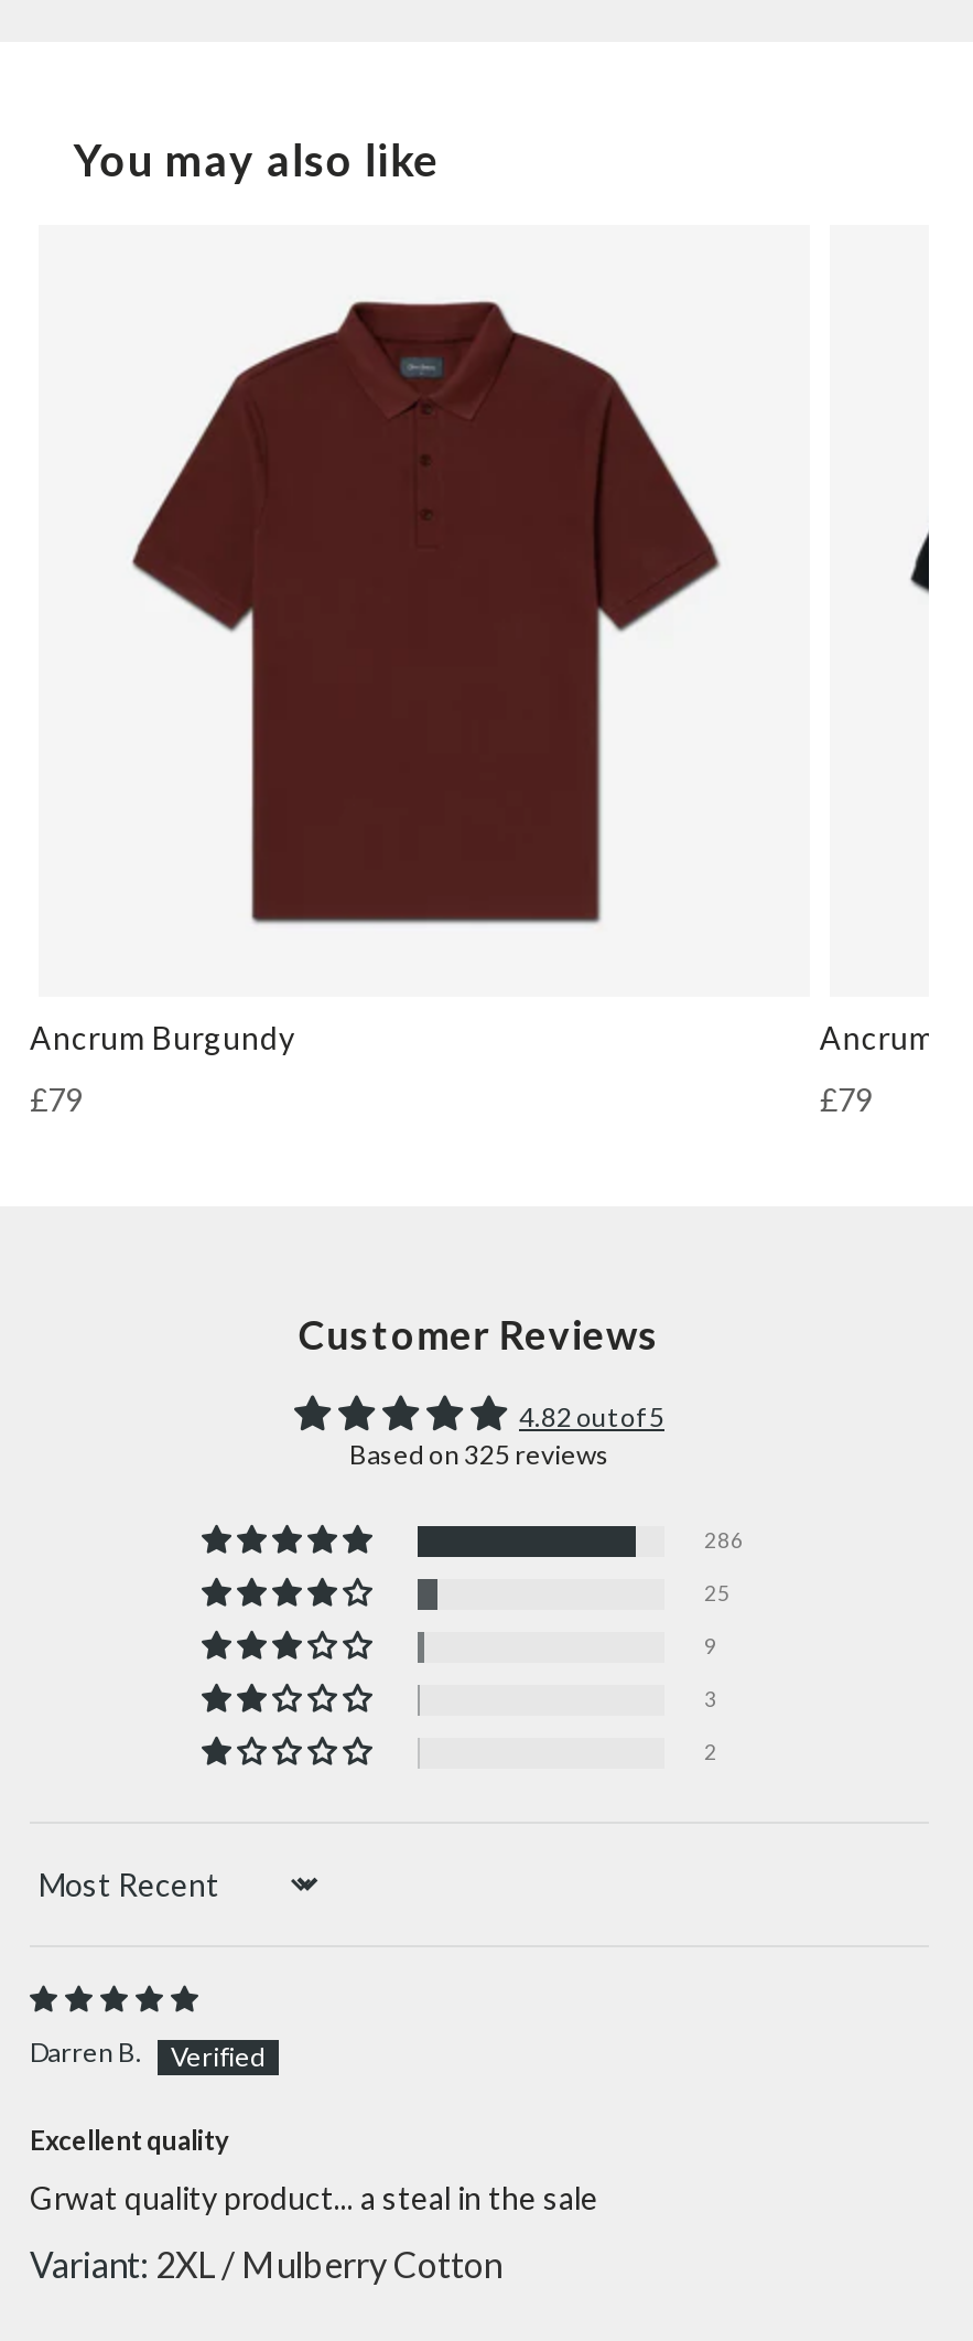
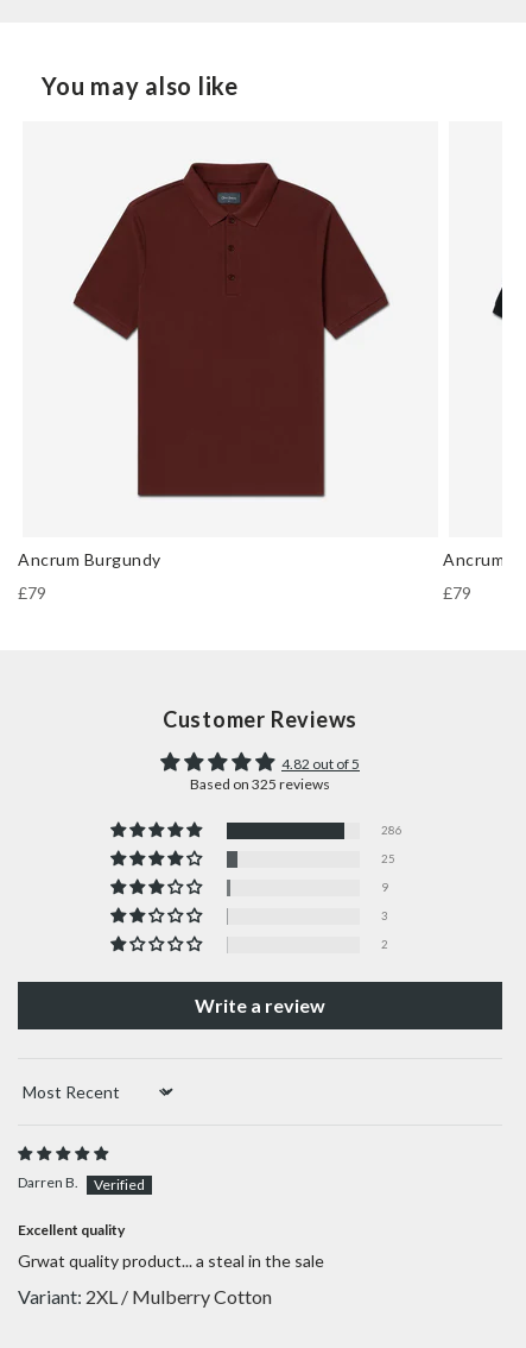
+ Write a review
